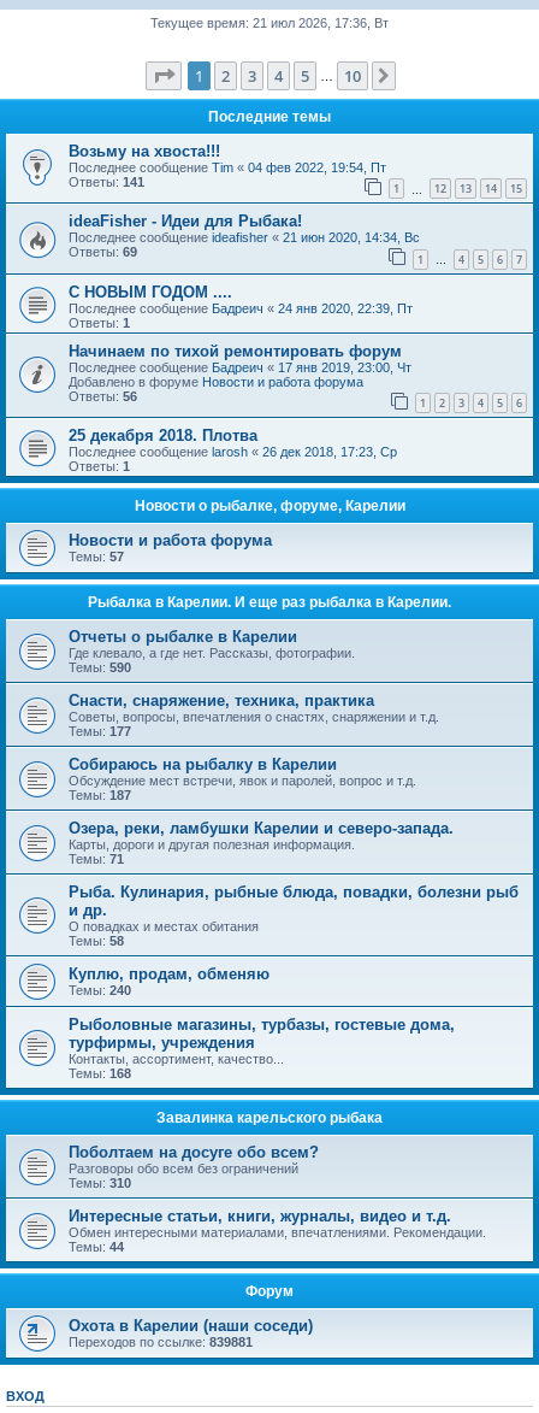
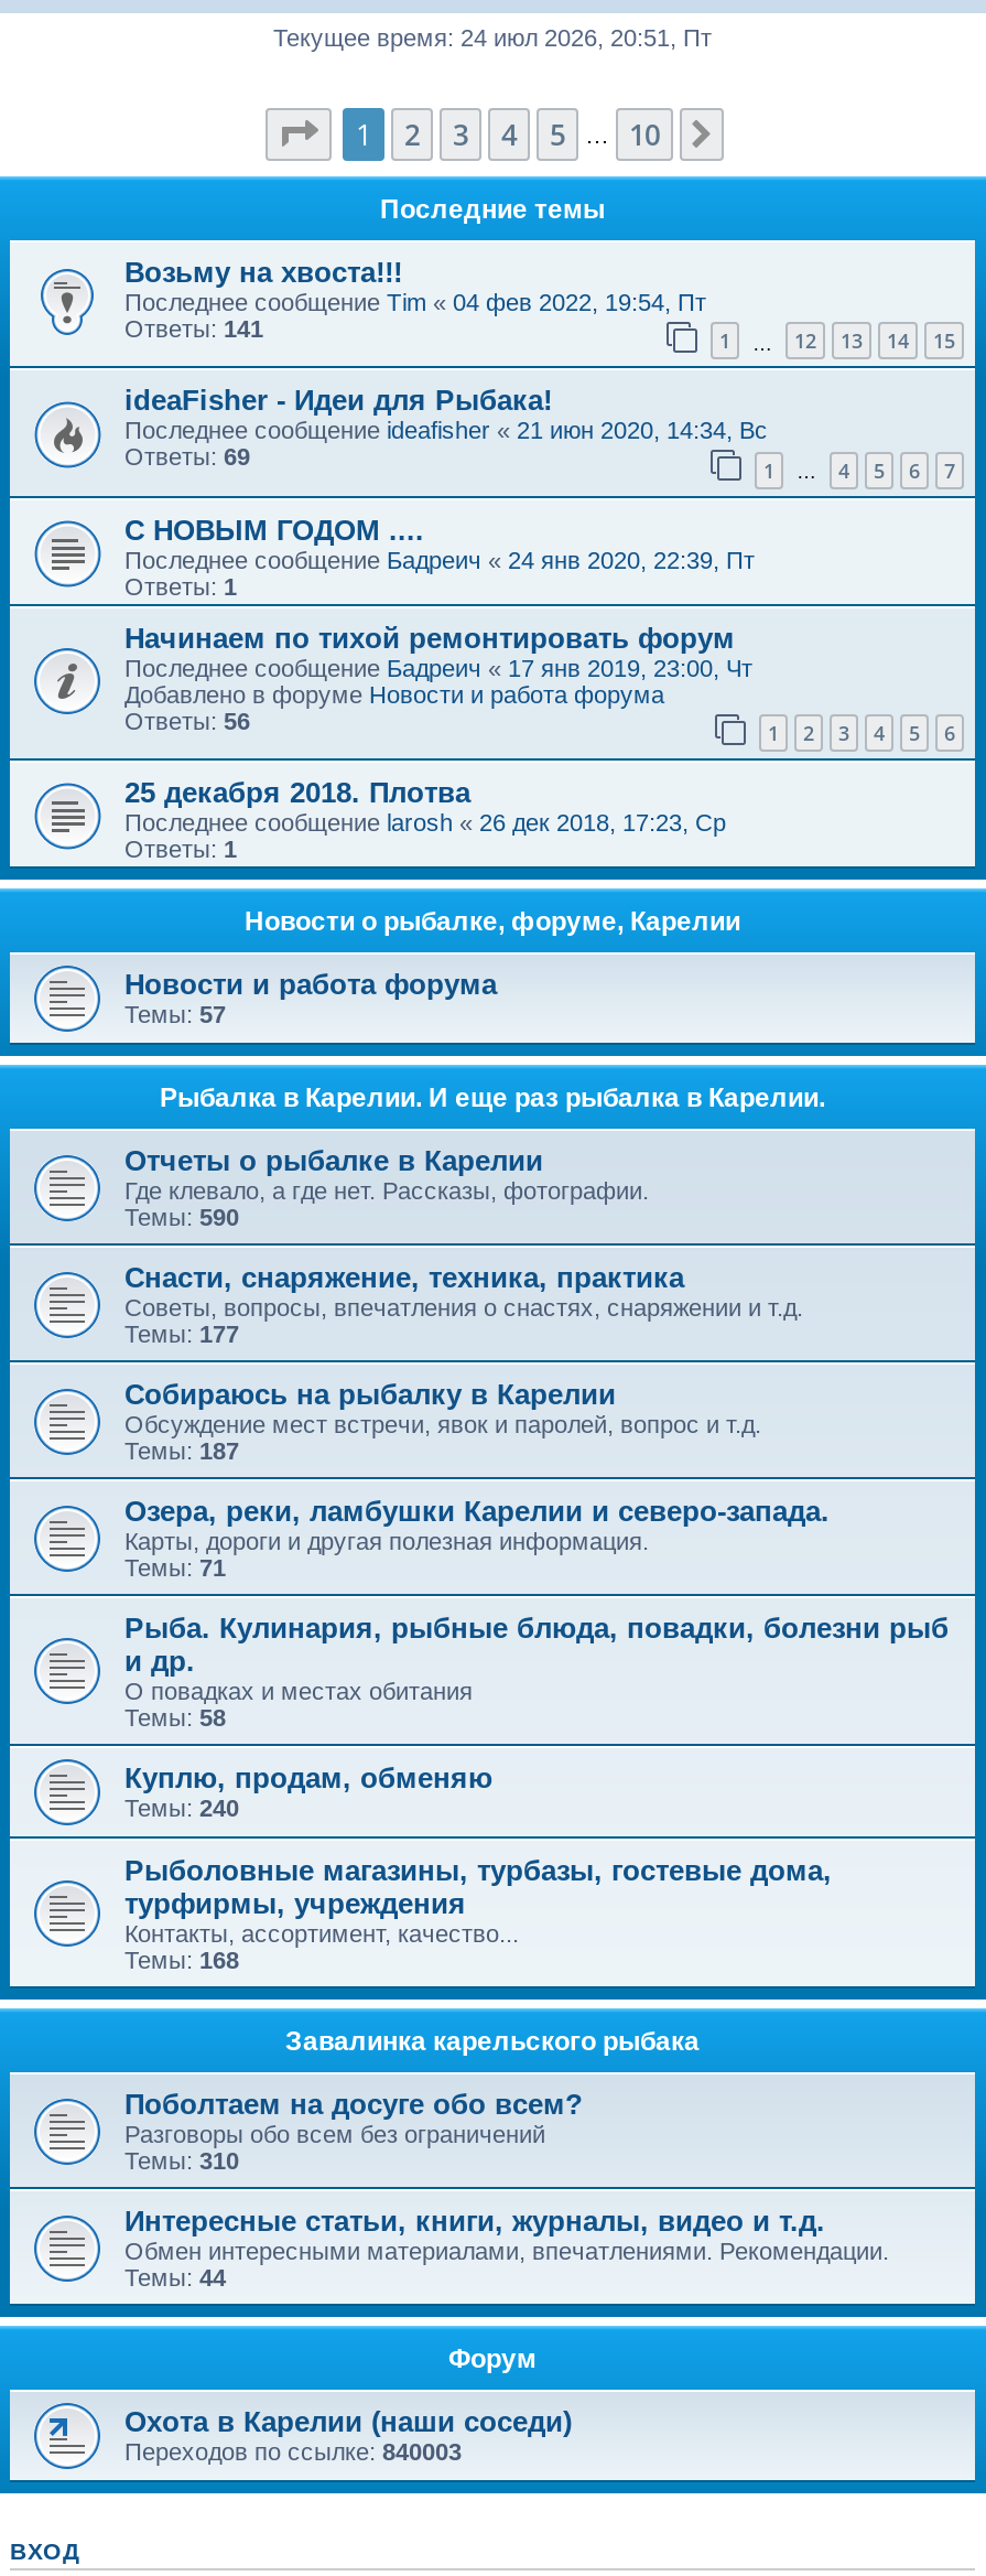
- Текущее время: 21 июл 2026, 17:36, Вт
+ Текущее время: 24 июл 2026, 20:51, Пт

- Переходов по ссылке:839881
+ Переходов по ссылке:840003
